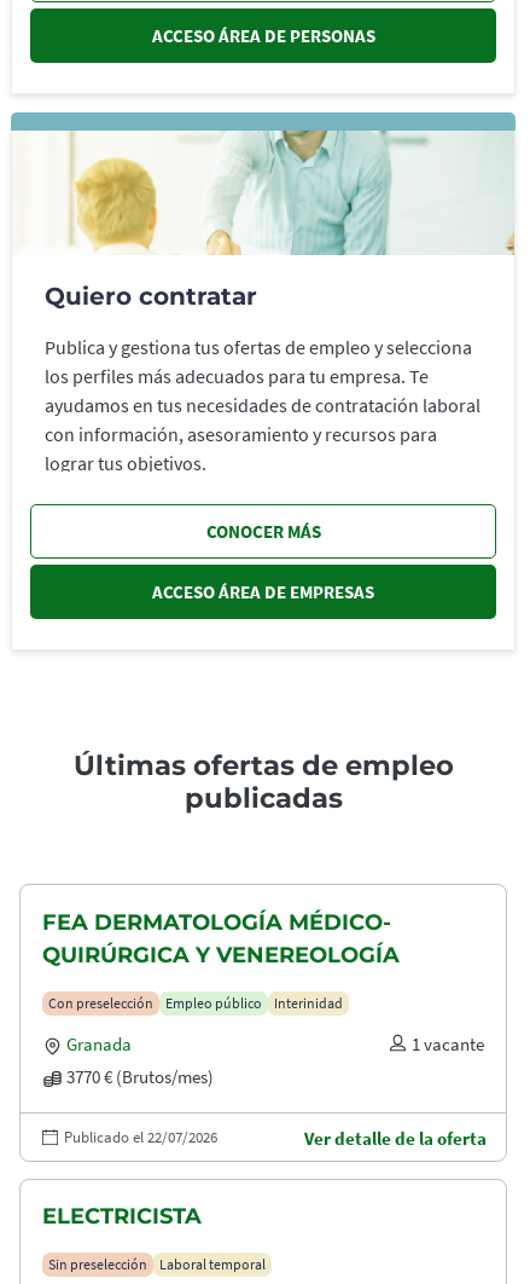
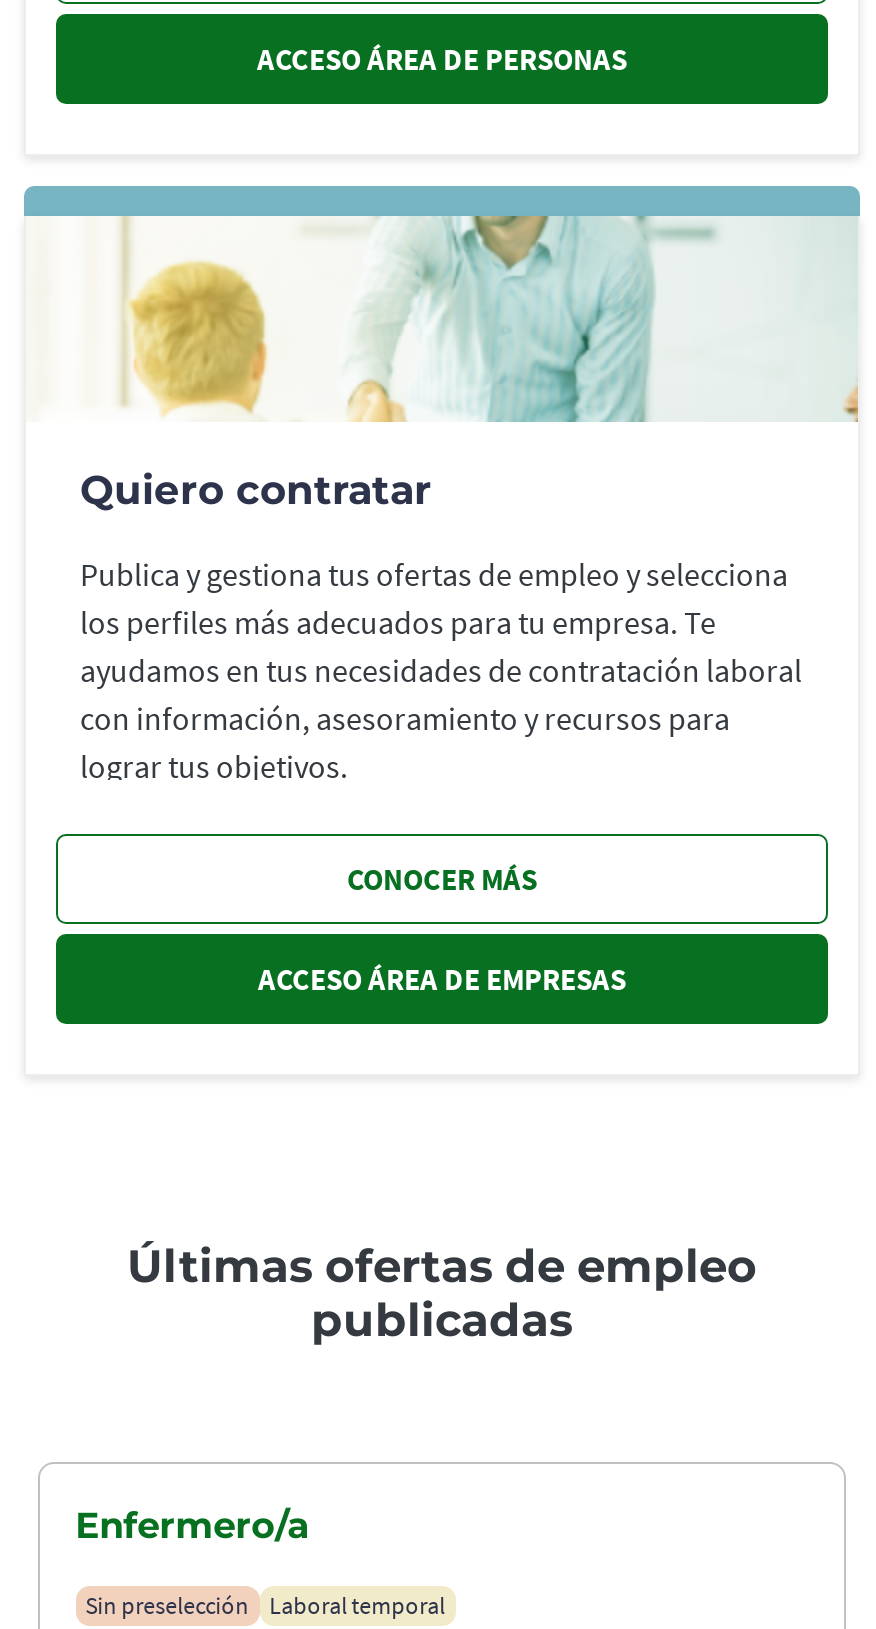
- FEA DERMATOLOGÍA MÉDICO-
- QUIRÚRGICA Y VENEREOLOGÍA
- Con preselección
- Empleo público
- Interinidad
- Granada
- 1 vacante
- 3770 € (Brutos/mes)
- Publicado el 22/07/2026
- Ver detalle de la oferta
- ELECTRICISTA
+ Enfermero/a
